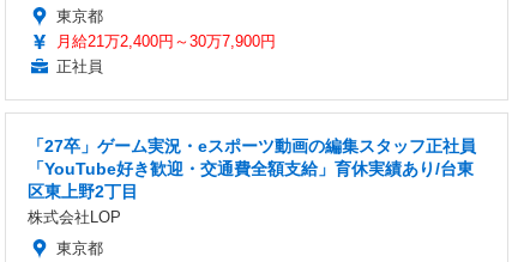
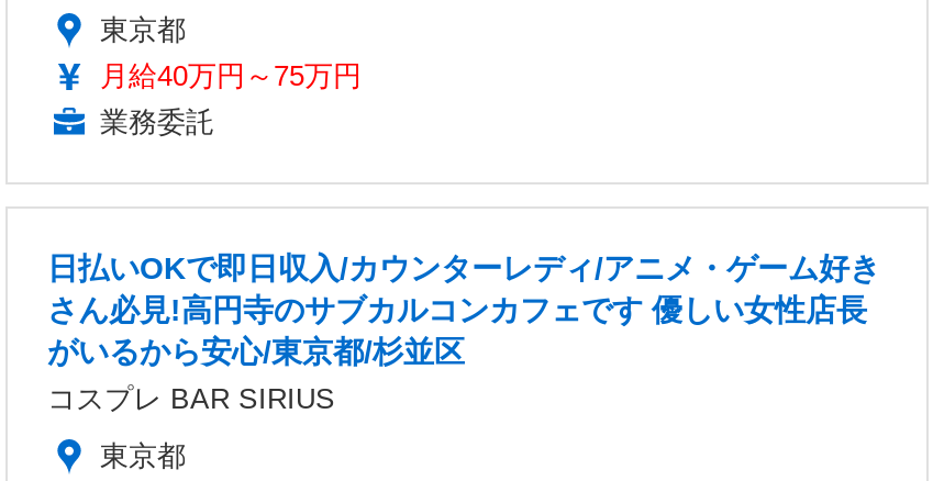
- 月給21万2,400円～30万7,900円
- 正社員
+ 月給40万円～75万円
+ 業務委託

- 「27卒」ゲーム実況・eスポーツ動画の編集スタッフ正社員
- 「YouTube好き歓迎・交通費全額支給」育休実績あり/台東
- 区東上野2丁目
- 株式会社LOP
+ 日払いOKで即日収入/カウンターレディ/アニメ・ゲーム好き
+ さん必見!高円寺のサブカルコンカフェです 優しい女性店長
+ がいるから安心/東京都/杉並区
+ コスプレ BAR SIRIUS
